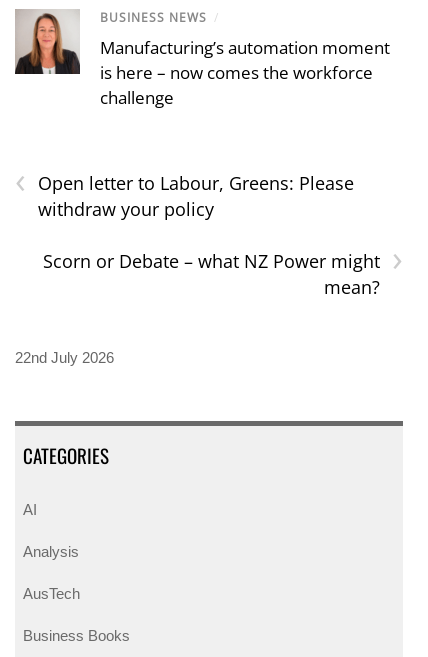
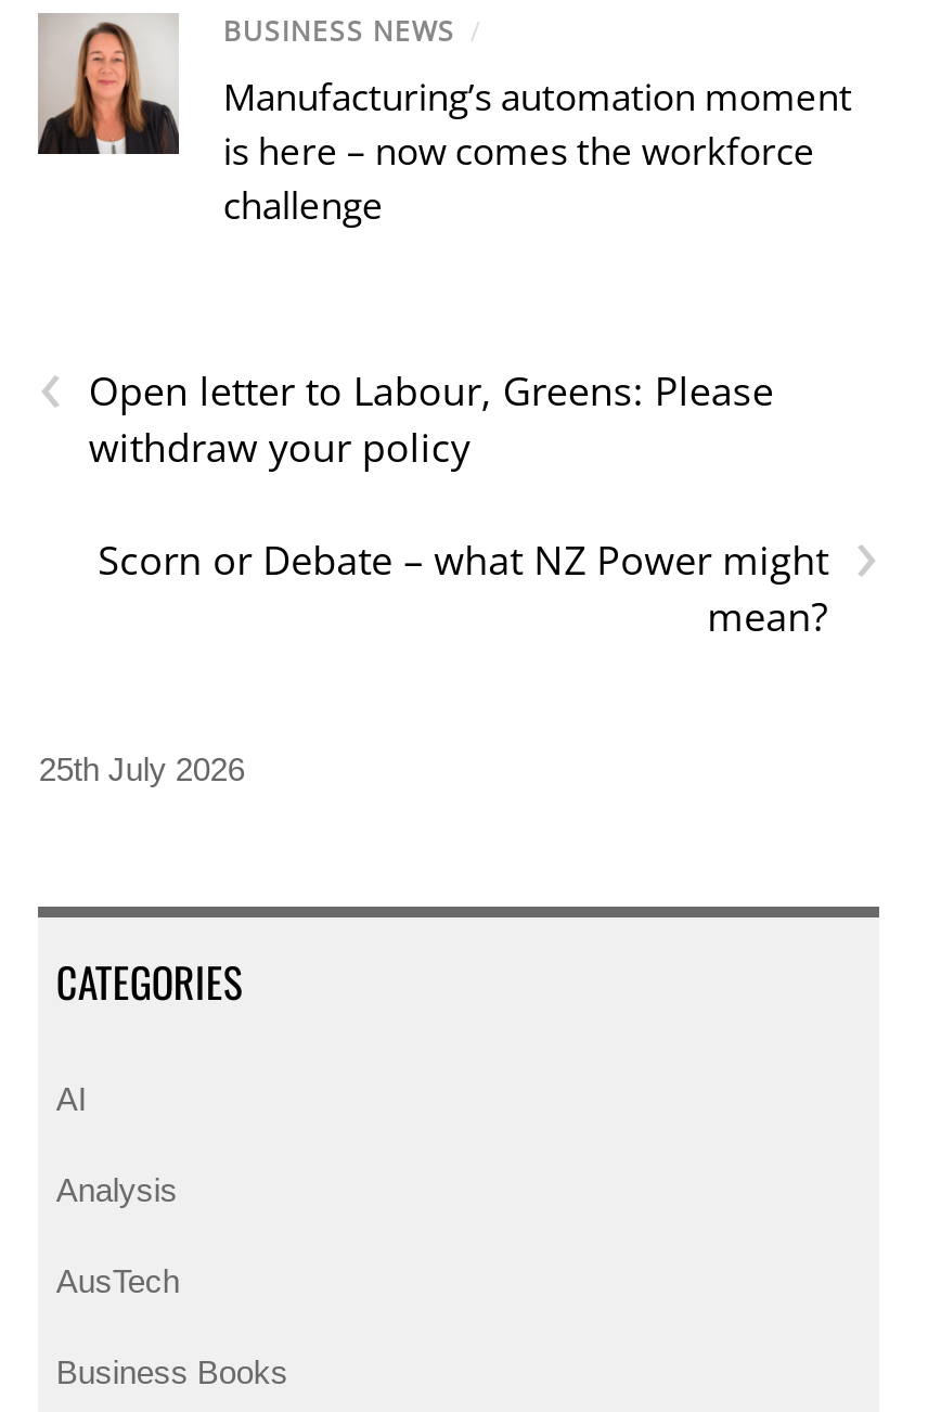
- 22nd July 2026
+ 25th July 2026
